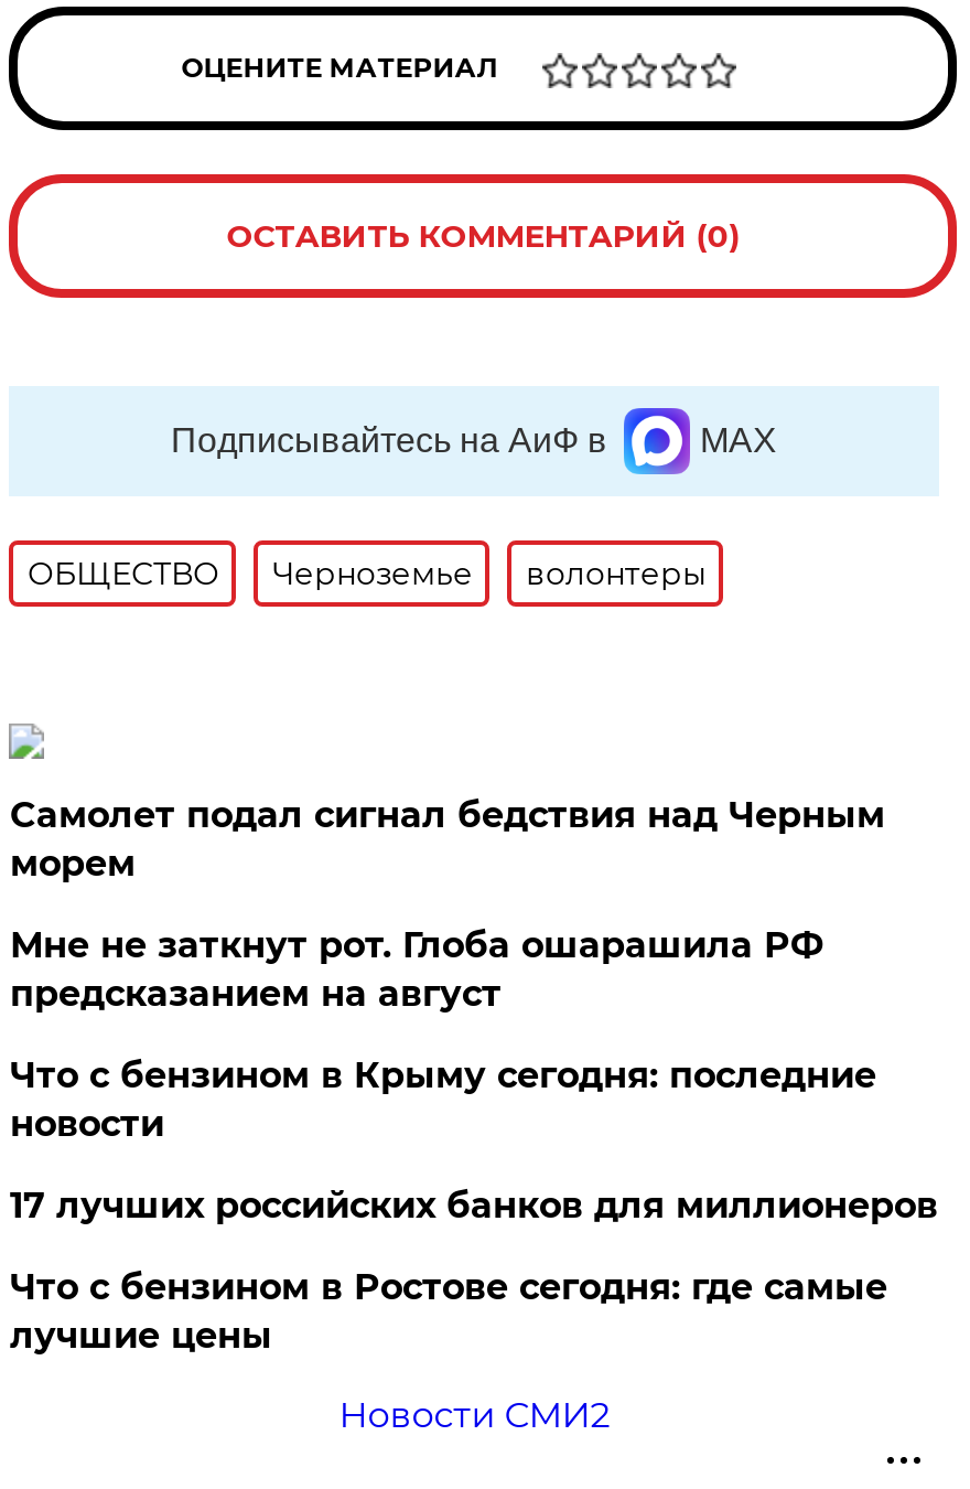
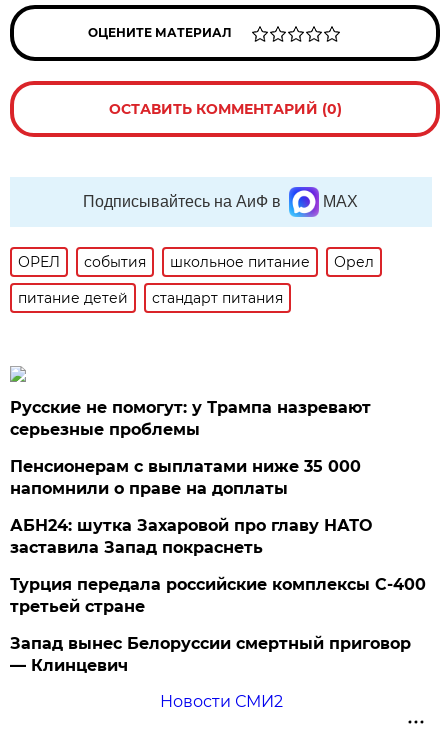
- ОБЩЕСТВО
- Черноземье
- волонтеры
+ ОРЕЛ
+ события
+ школьное питание
+ Орел
+ питание детей
+ стандарт питания

- Самолет подал сигнал бедствия над Черным
- морем
- Мне не заткнут рот. Глоба ошарашила РФ
- предсказанием на август
- Что с бензином в Крыму сегодня: последние
- новости
- 17 лучших российских банков для миллионеров
- Что с бензином в Ростове сегодня: где самые
- лучшие цены
+ Русские не помогут: у Трампа назревают
+ серьезные проблемы
+ Пенсионерам с выплатами ниже 35 000
+ напомнили о праве на доплаты
+ АБН24: шутка Захаровой про главу НАТО
+ заставила Запад покраснеть
+ Турция передала российские комплексы С-400
+ третьей стране
+ Запад вынес Белоруссии смертный приговор
+ — Клинцевич
